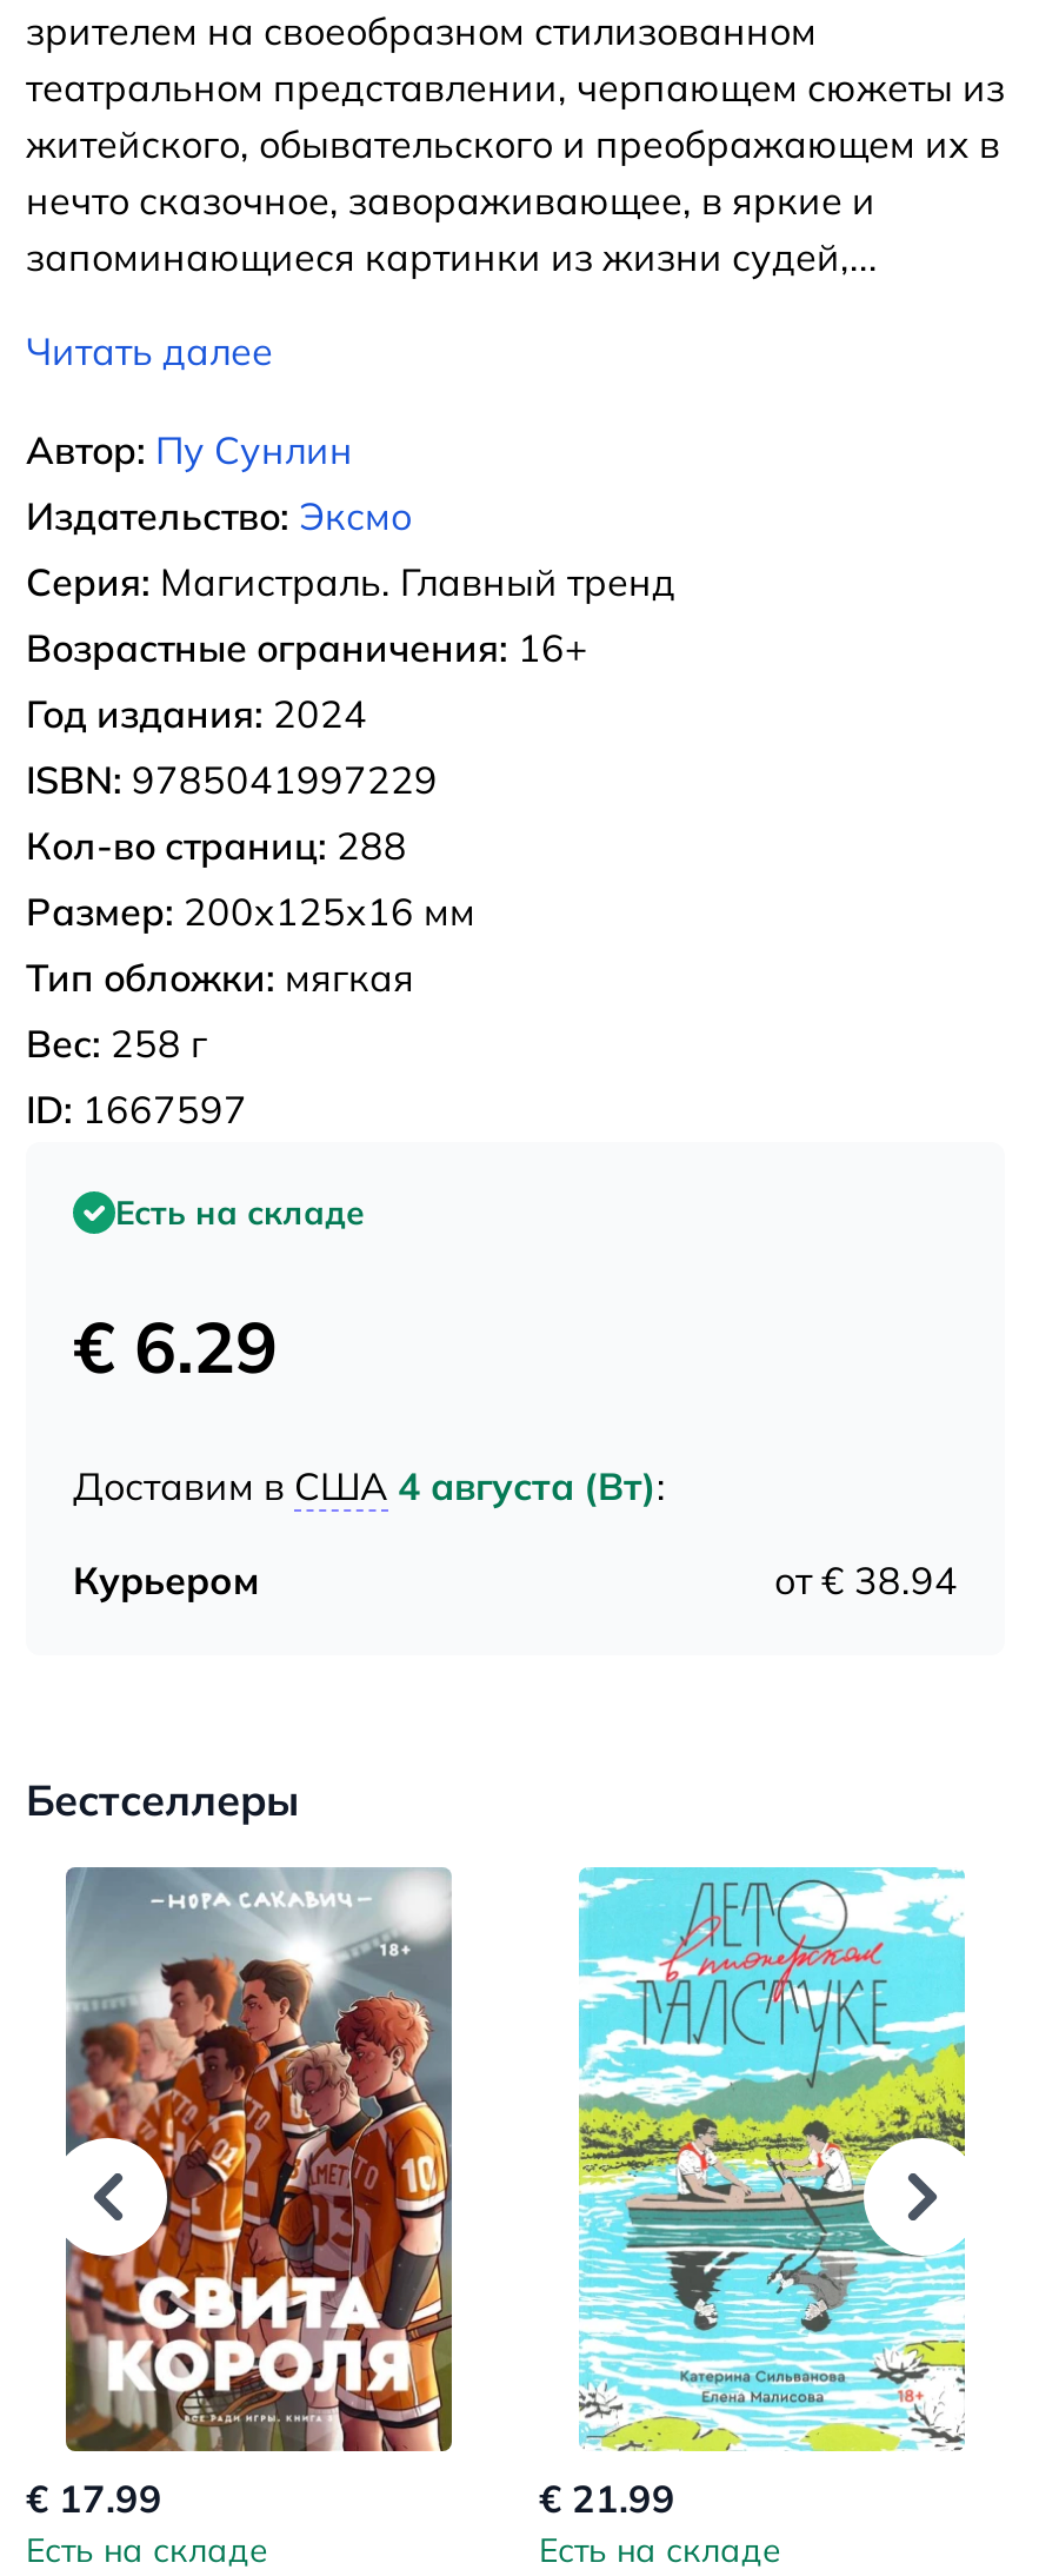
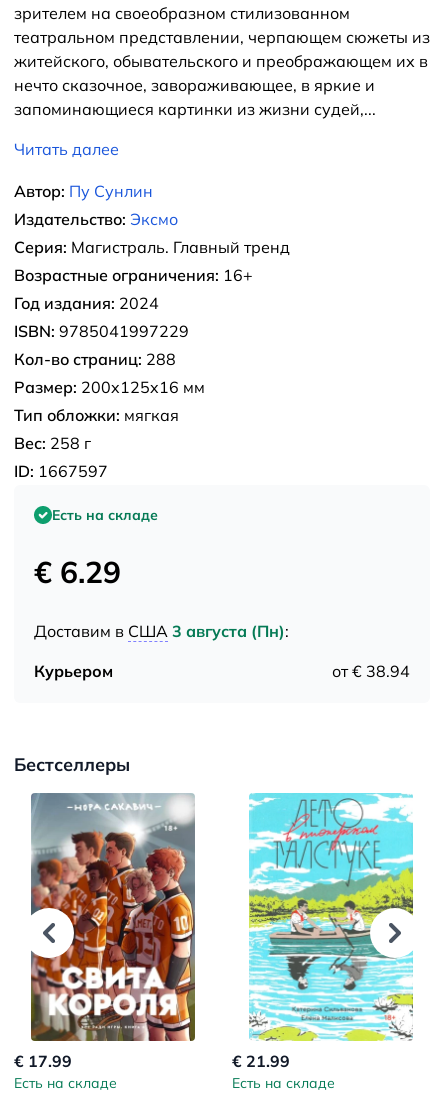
- Доставим в США 4 августа (Вт):
+ Доставим в США 3 августа (Пн):
